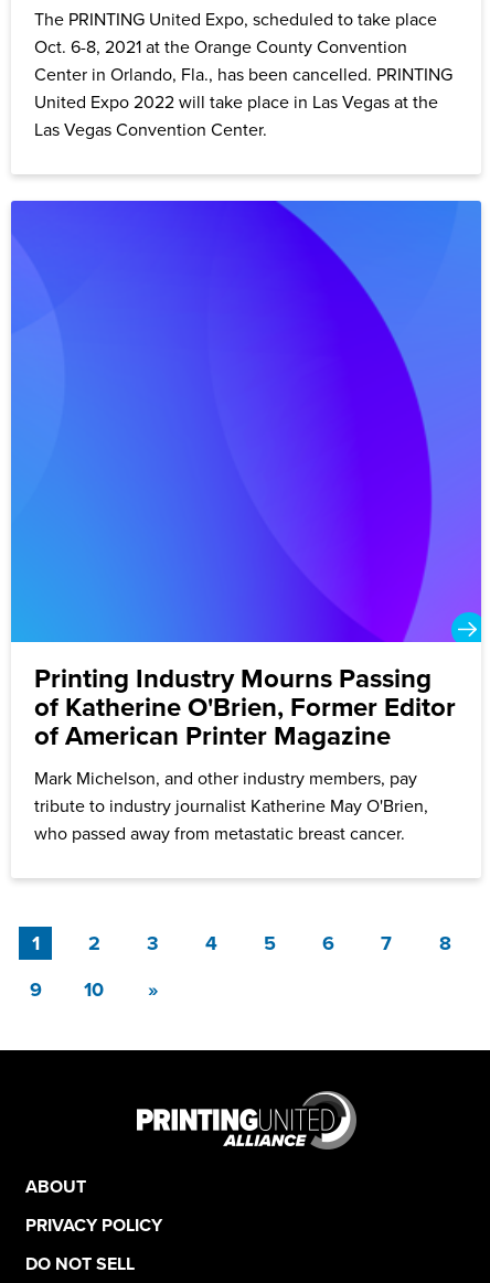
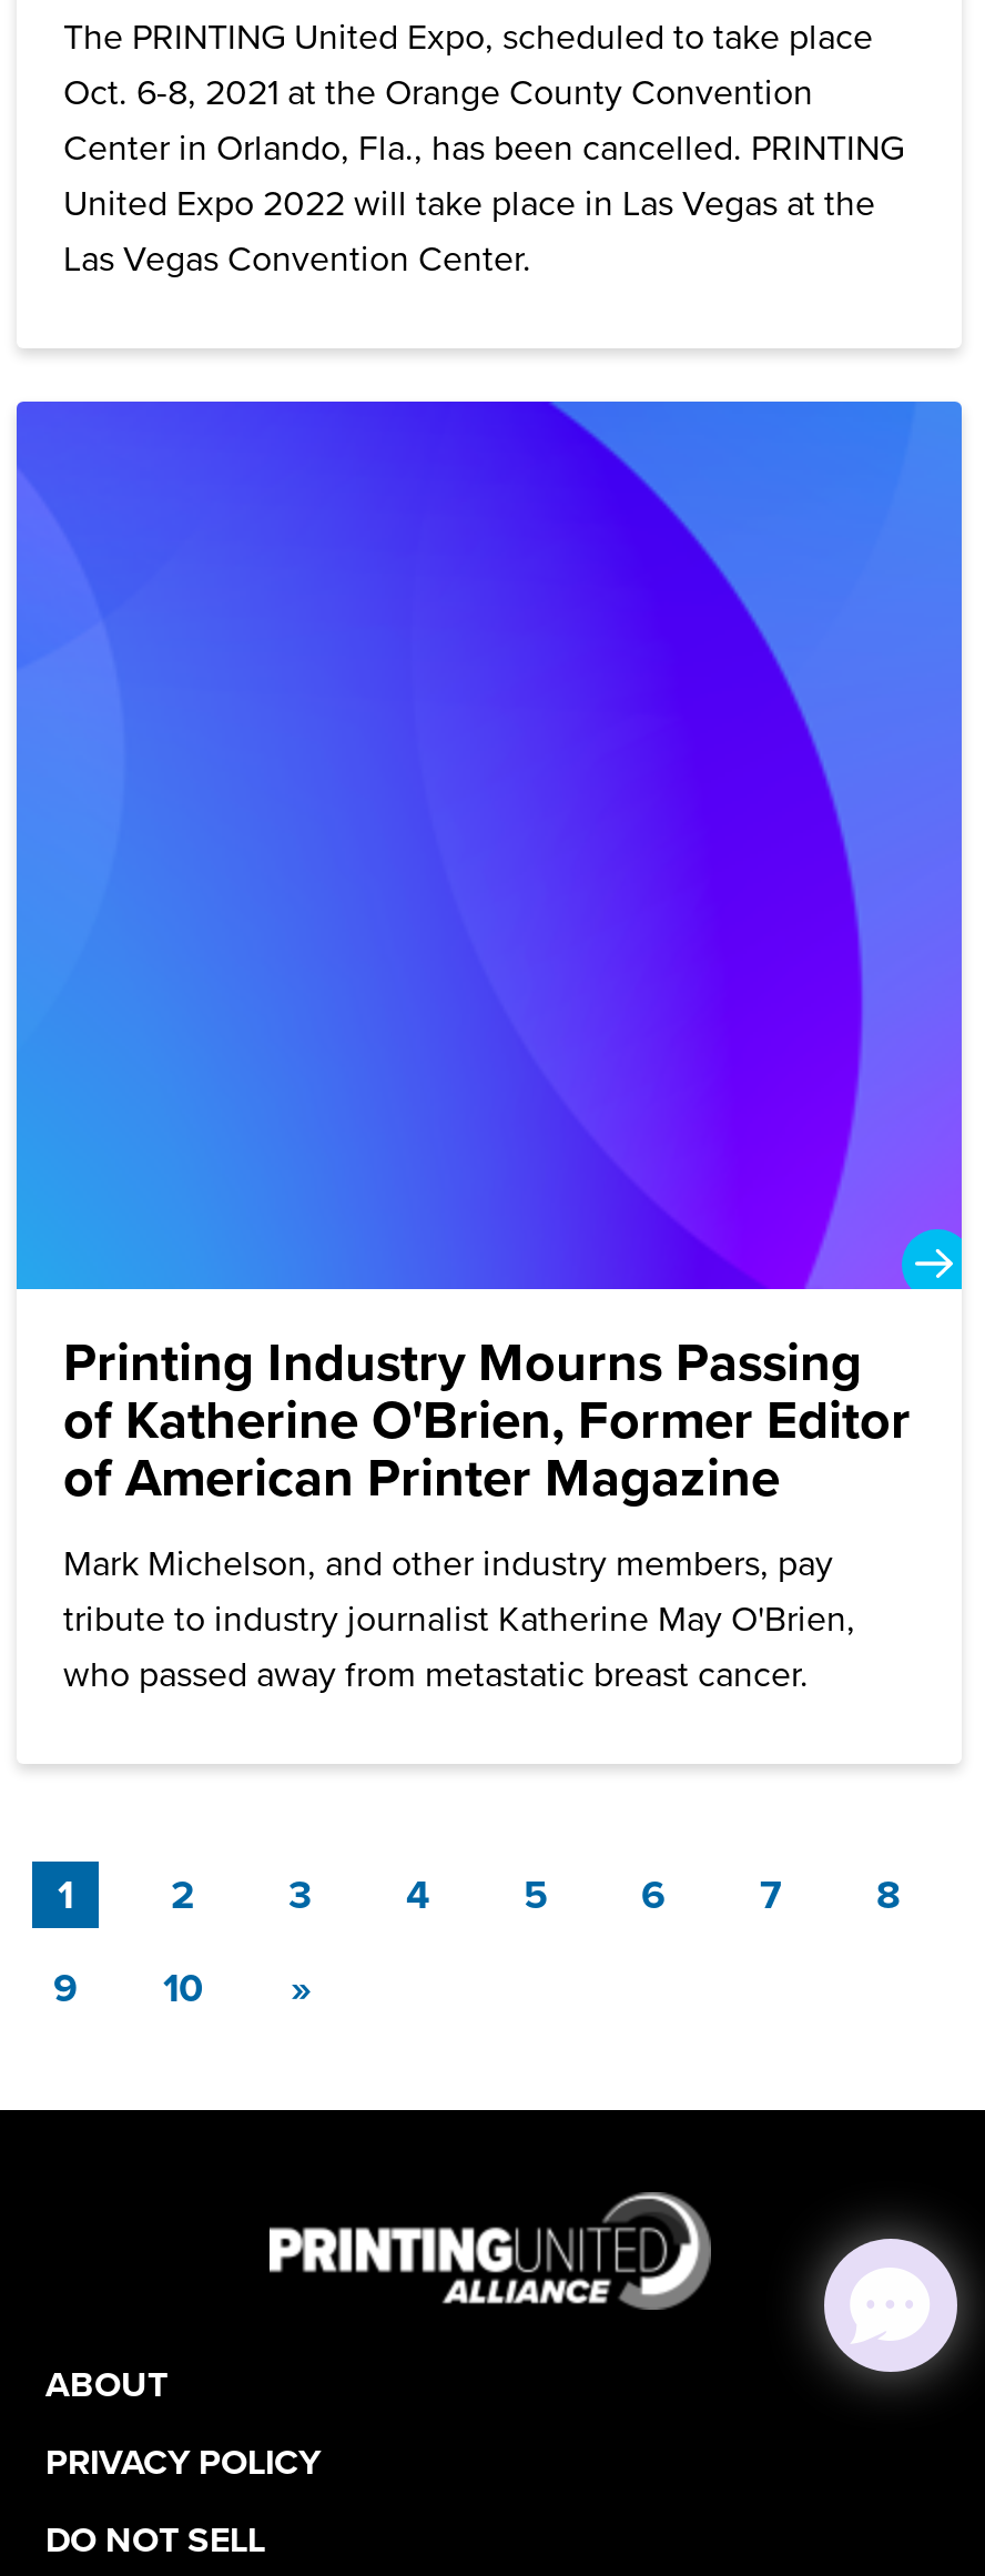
+ [image]
